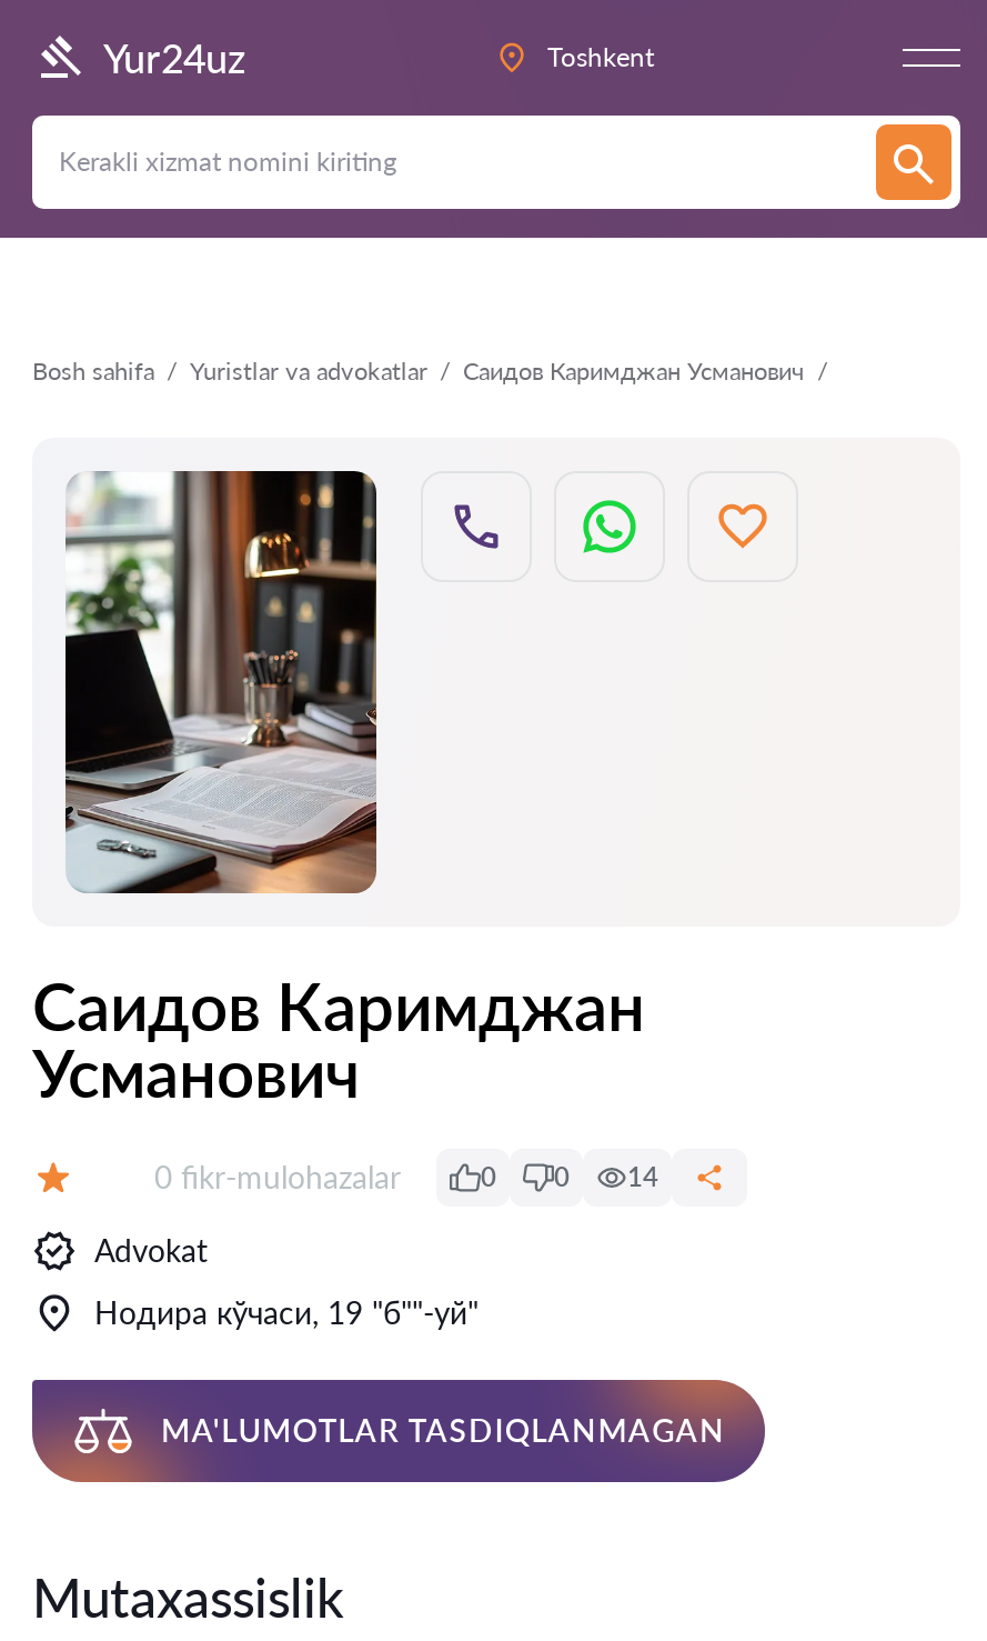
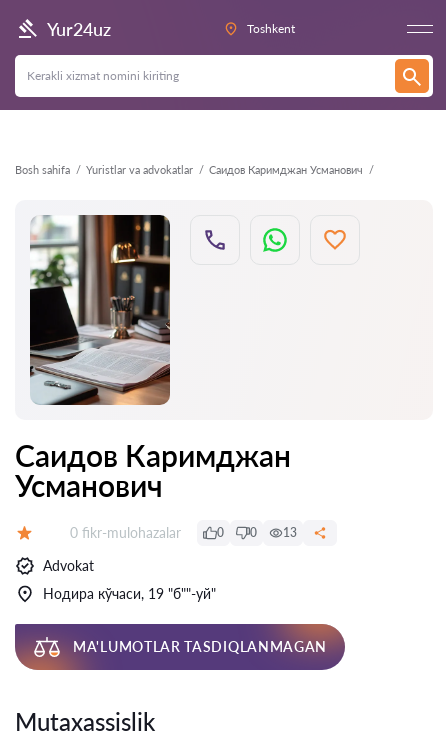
- 14
+ 13
